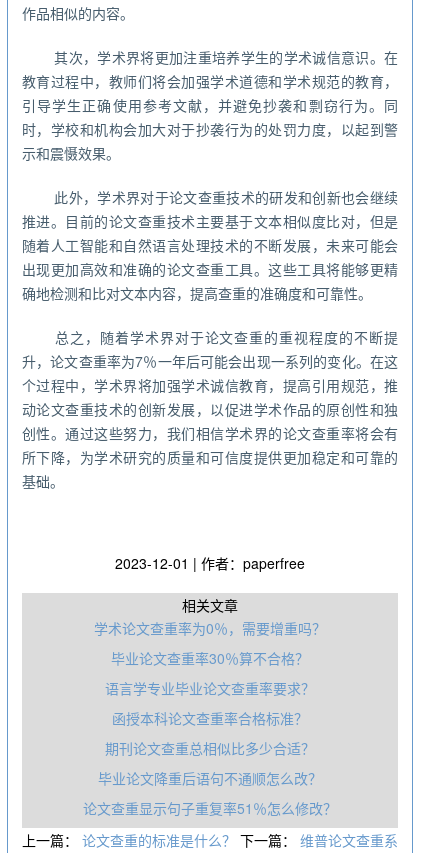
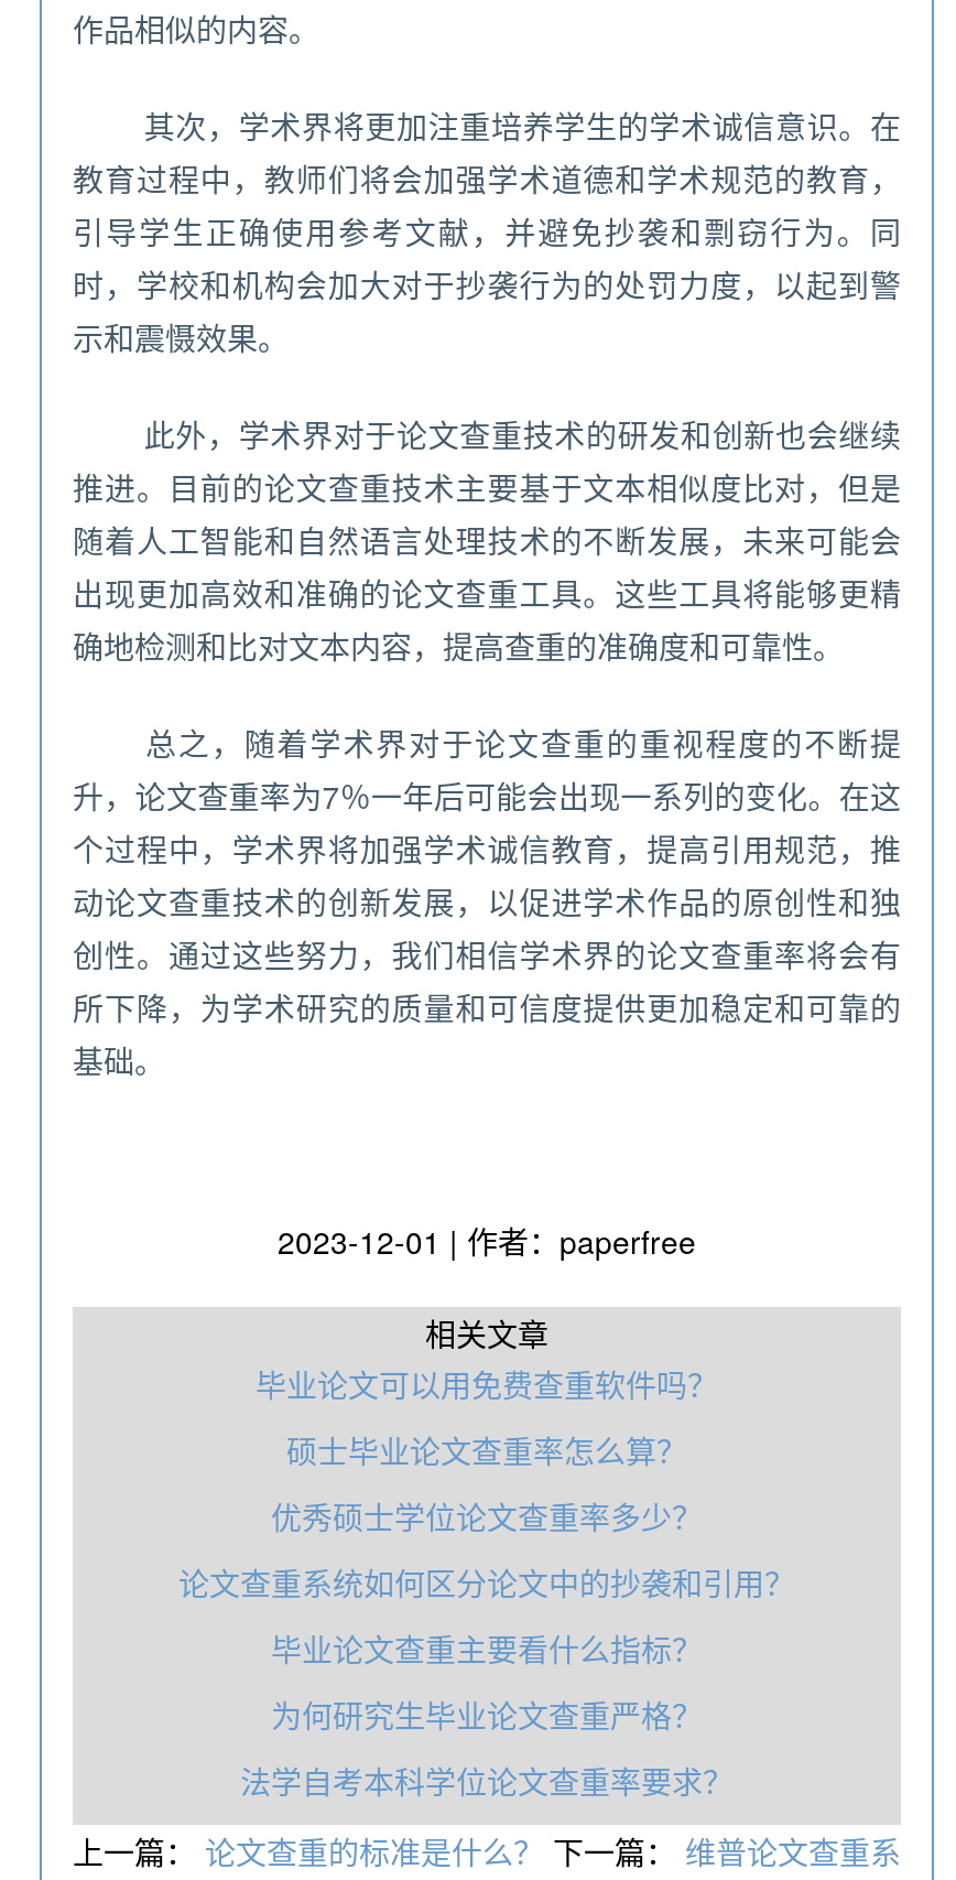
- 学术论文查重率为0％，需要增重吗？
+ 毕业论文可以用免费查重软件吗？

- 毕业论文查重率30％算不合格？
+ 硕士毕业论文查重率怎么算？

- 语言学专业毕业论文查重率要求？
+ 优秀硕士学位论文查重率多少？

- 函授本科论文查重率合格标准？
+ 论文查重系统如何区分论文中的抄袭和引用？

- 期刊论文查重总相似比多少合适？
+ 毕业论文查重主要看什么指标？

- 毕业论文降重后语句不通顺怎么改？
+ 为何研究生毕业论文查重严格？

- 论文查重显示句子重复率51％怎么修改？
+ 法学自考本科学位论文查重率要求？
